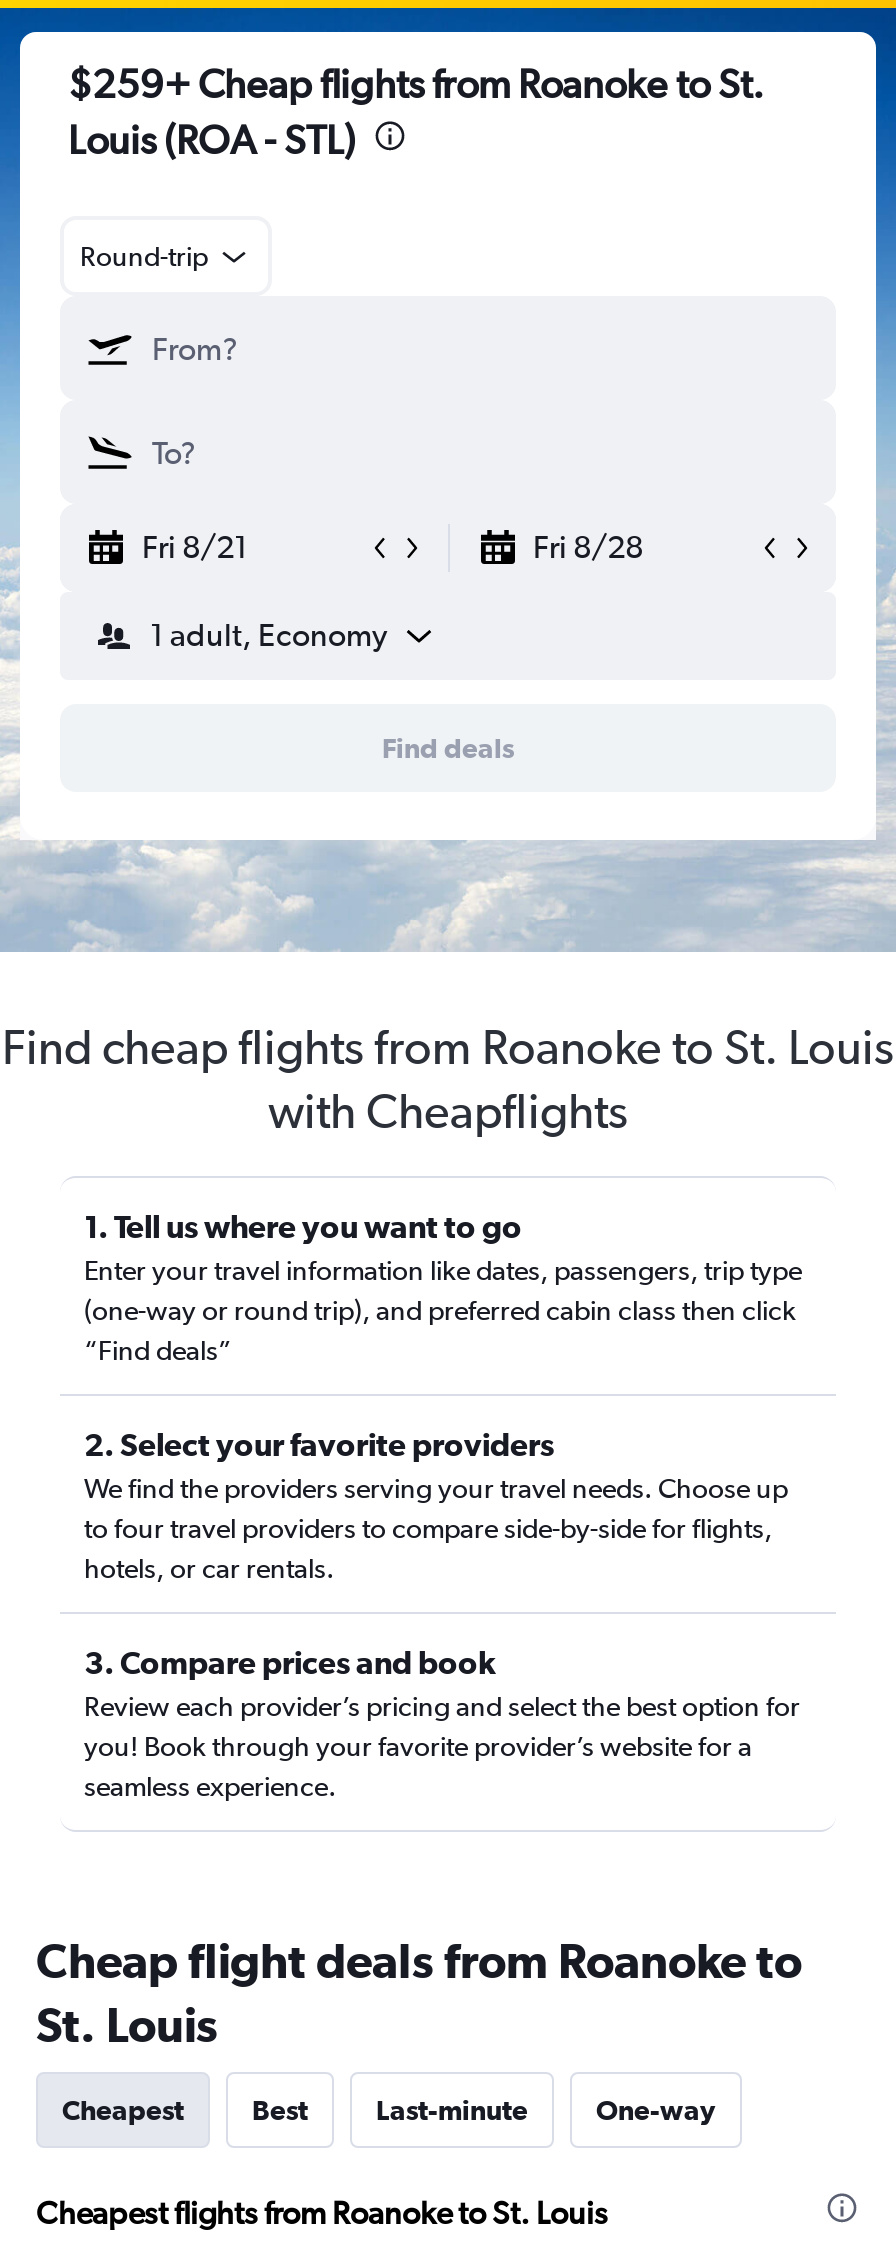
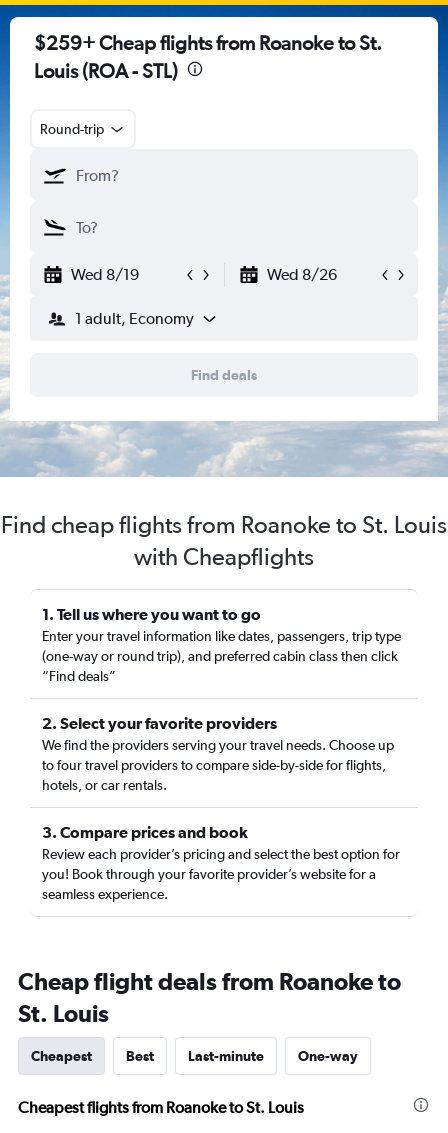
- Fri 8/21
- Fri 8/28
+ Wed 8/19
+ Wed 8/26
